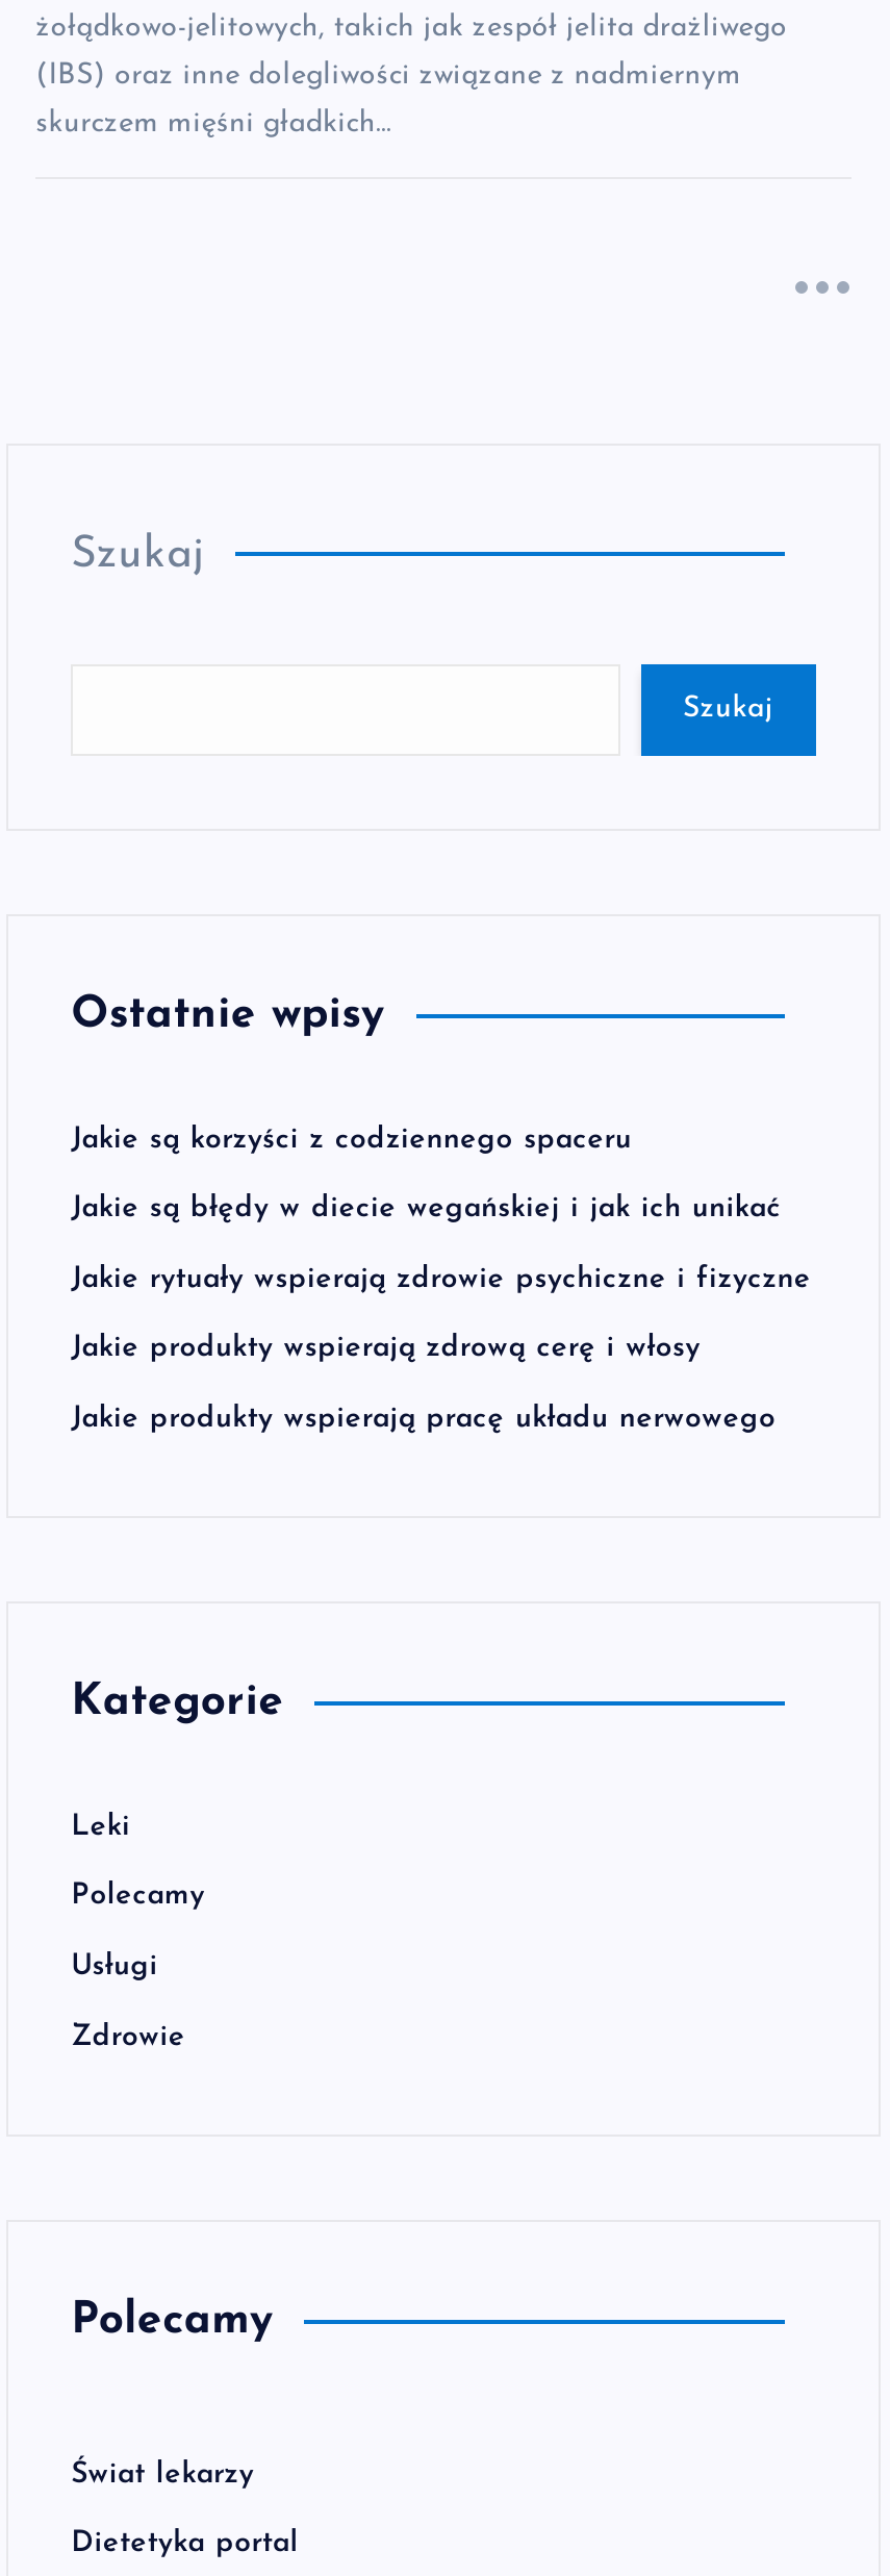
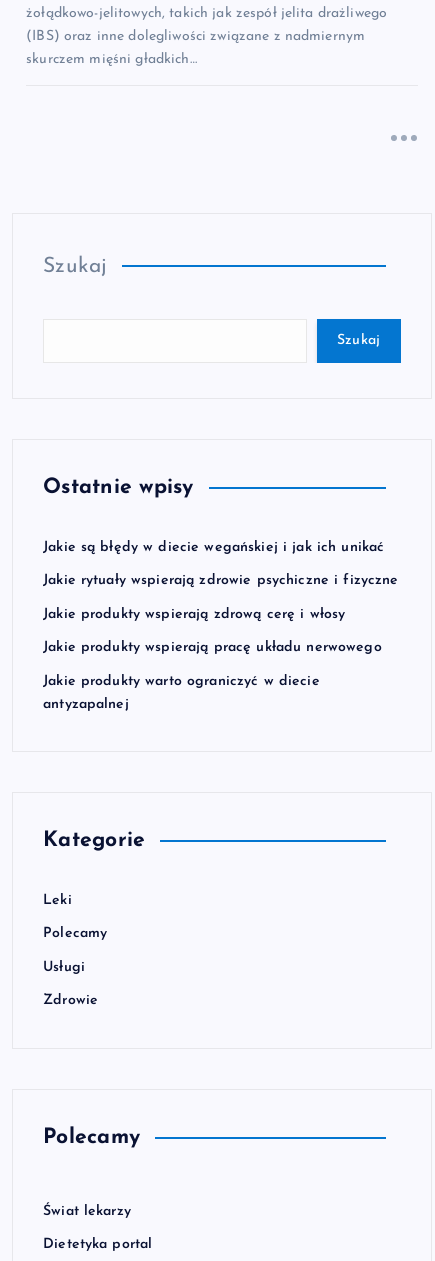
- Jakie są korzyści z codziennego spaceru

moved up: Jakie są błędy w diecie wegańskiej i jak ich unikać | Jakie rytuały wspierają zdrowie psychiczne i fizyczne | Jakie produkty wspierają zdrową cerę i włosy | Jakie produkty wspierają pracę układu nerwowego

+ Jakie produkty warto ograniczyć w diecie
+ antyzapalnej
